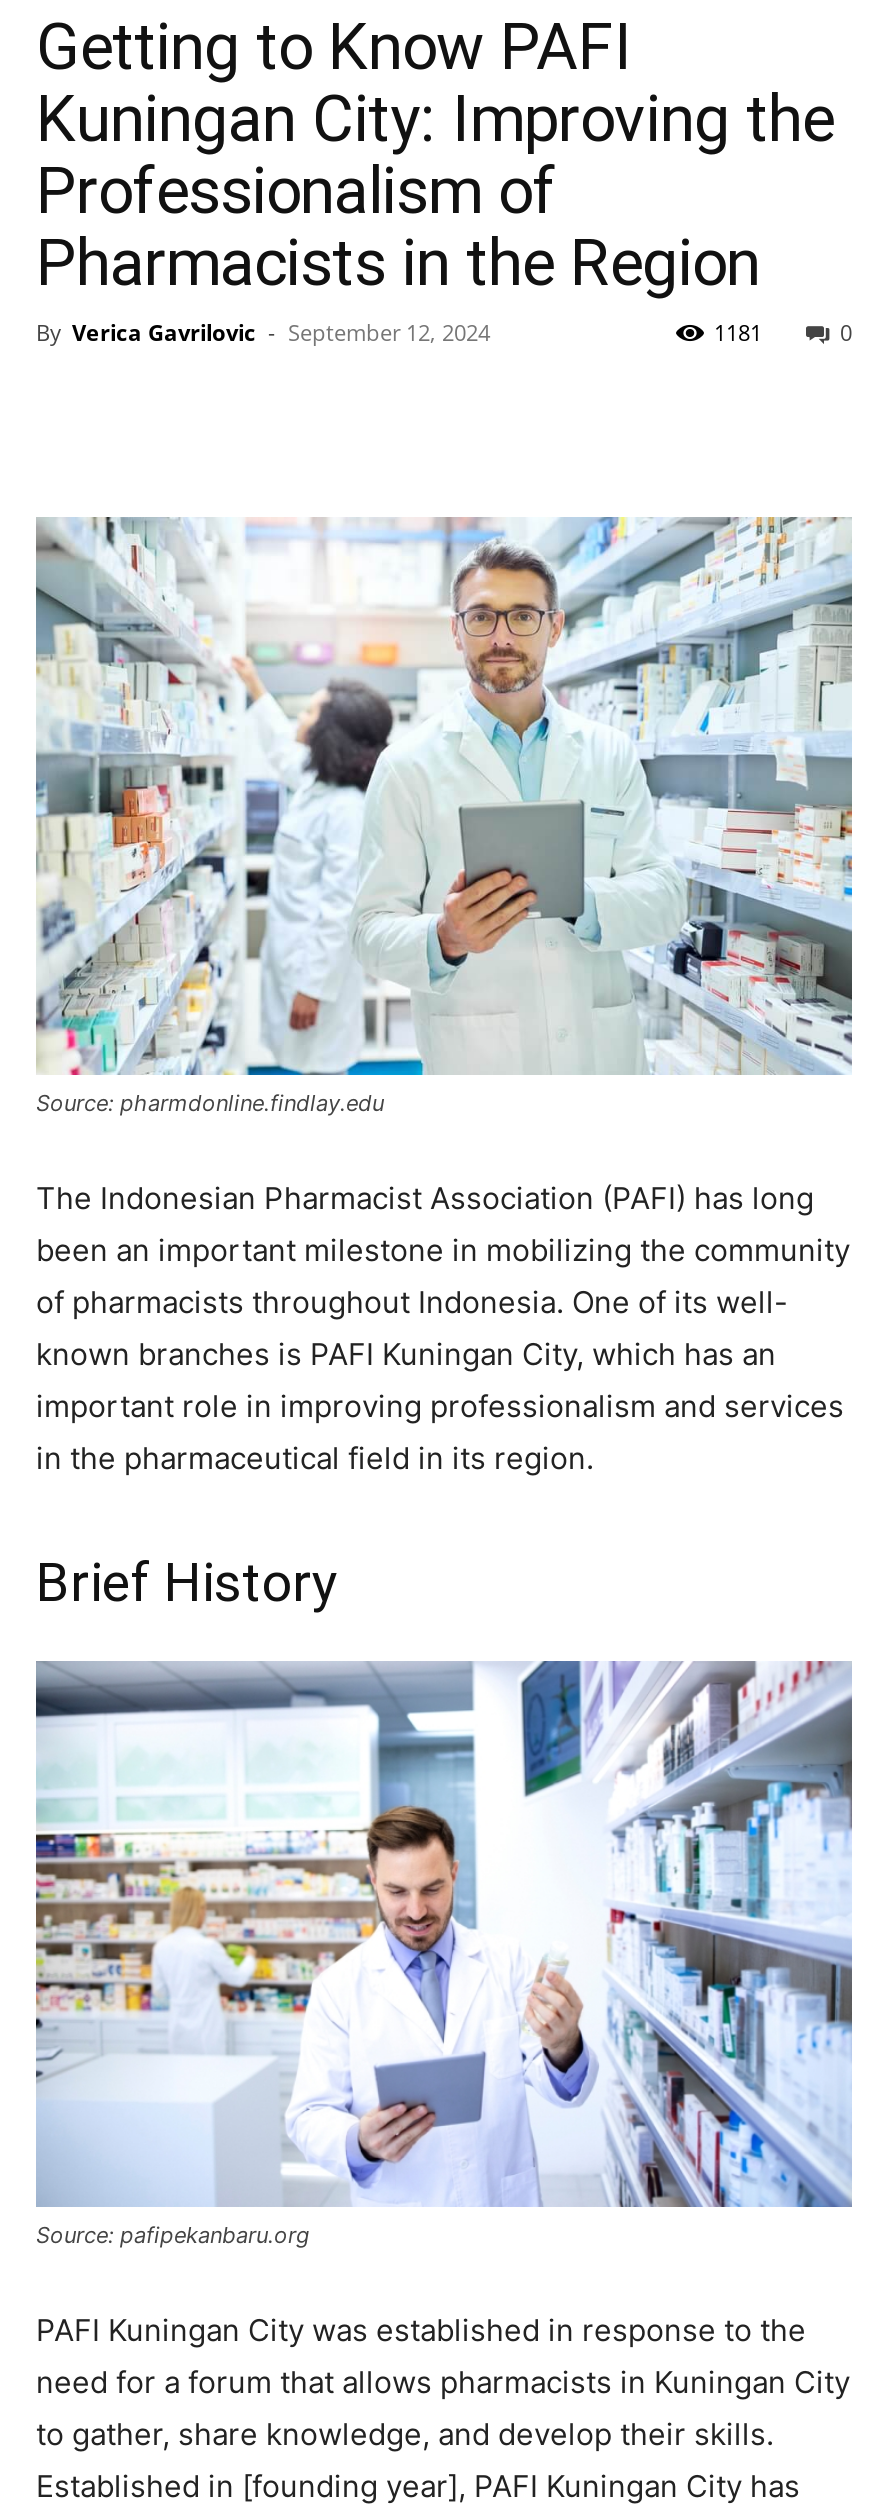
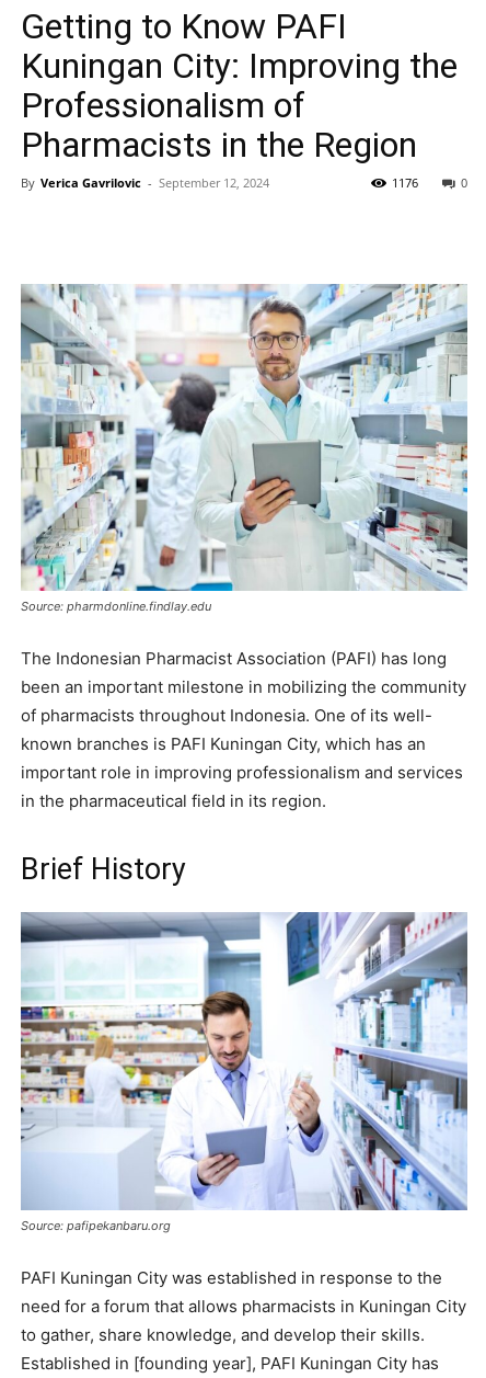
- 1181
+ 1176
